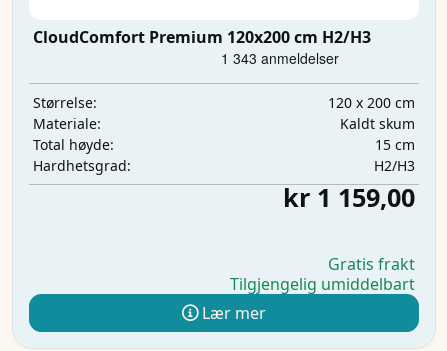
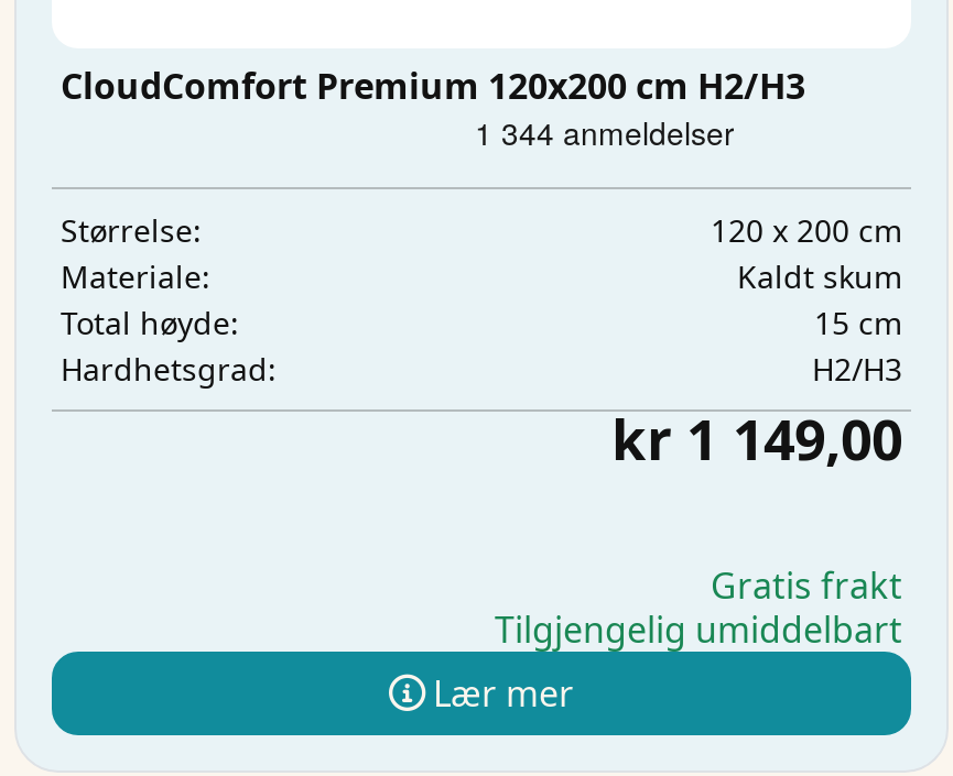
- kr 1 159,00
+ kr 1 149,00
